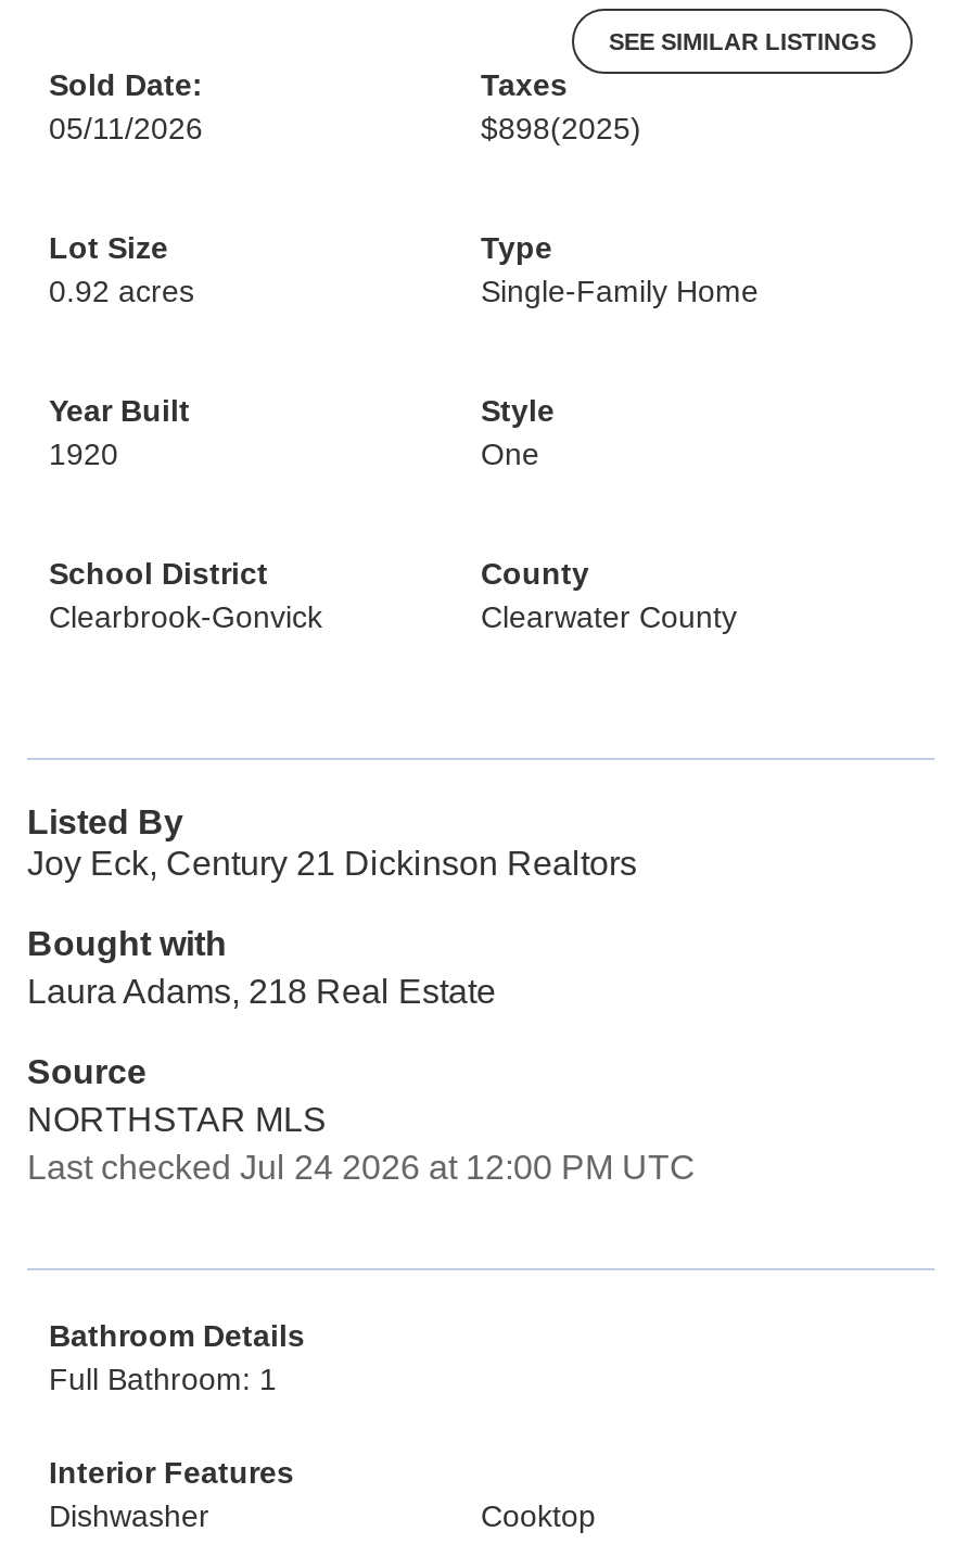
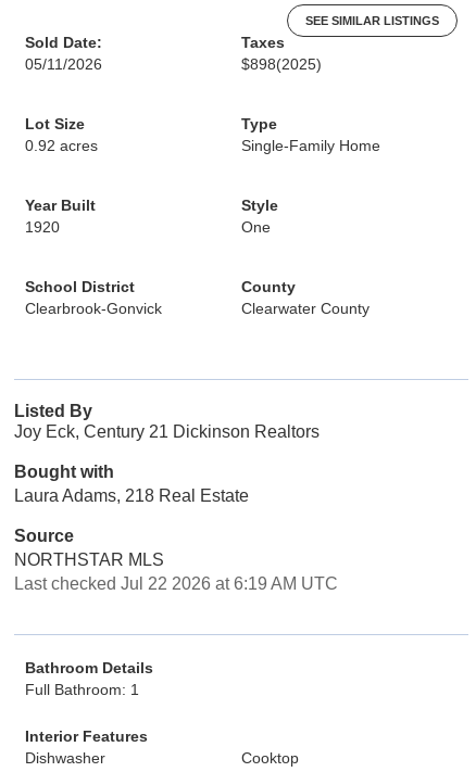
- Last checked Jul 24 2026 at 12:00 PM UTC
+ Last checked Jul 22 2026 at 6:19 AM UTC
